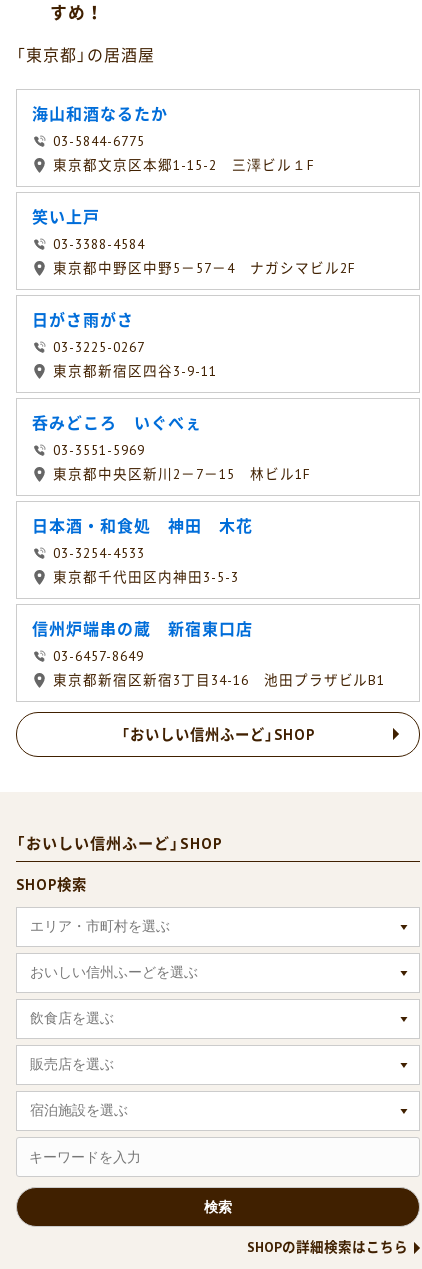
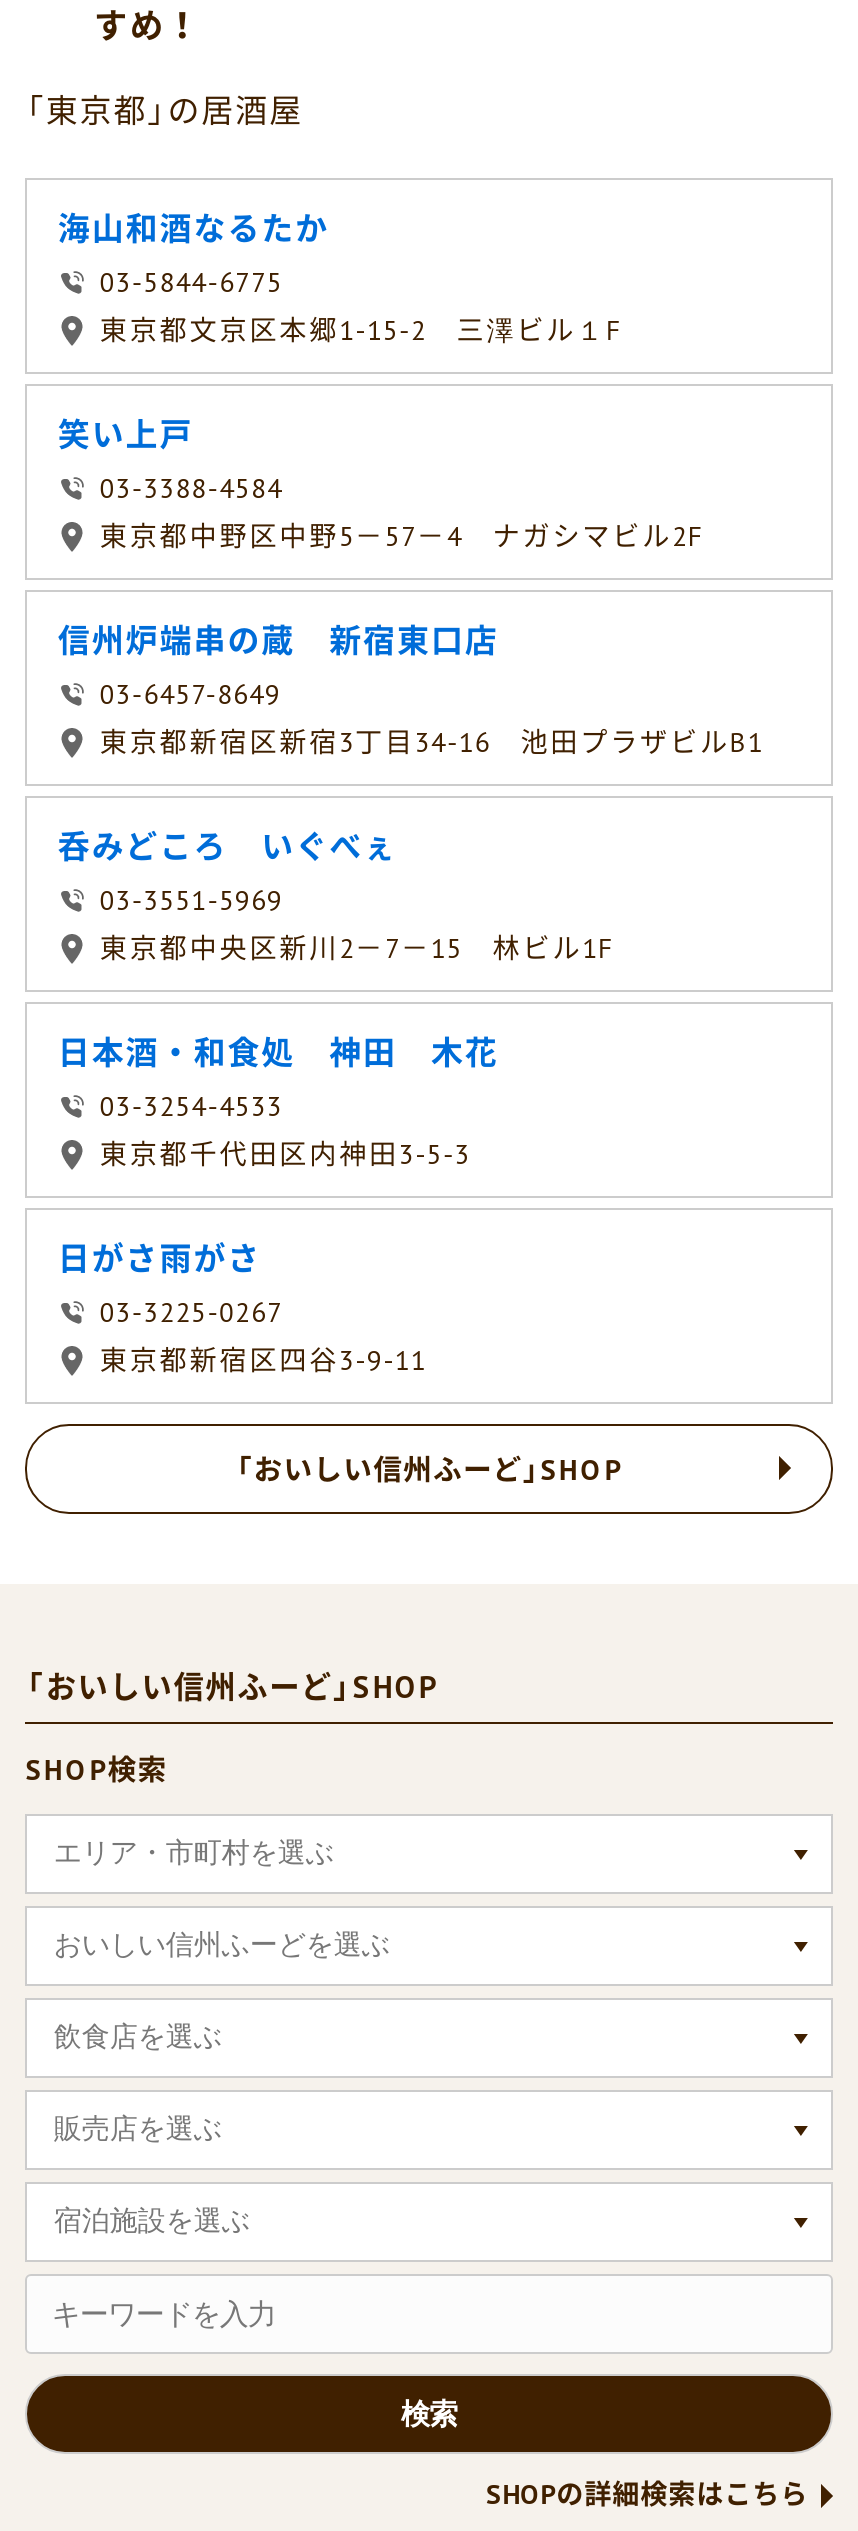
moved down: 日がさ雨がさ | 03-3225-0267 | 東京都新宿区四谷3-9-11

moved up: 信州炉端串の蔵 新宿東口店 | 03-6457-8649 | 東京都新宿区新宿3丁目34-16 池田プラザビルB1
